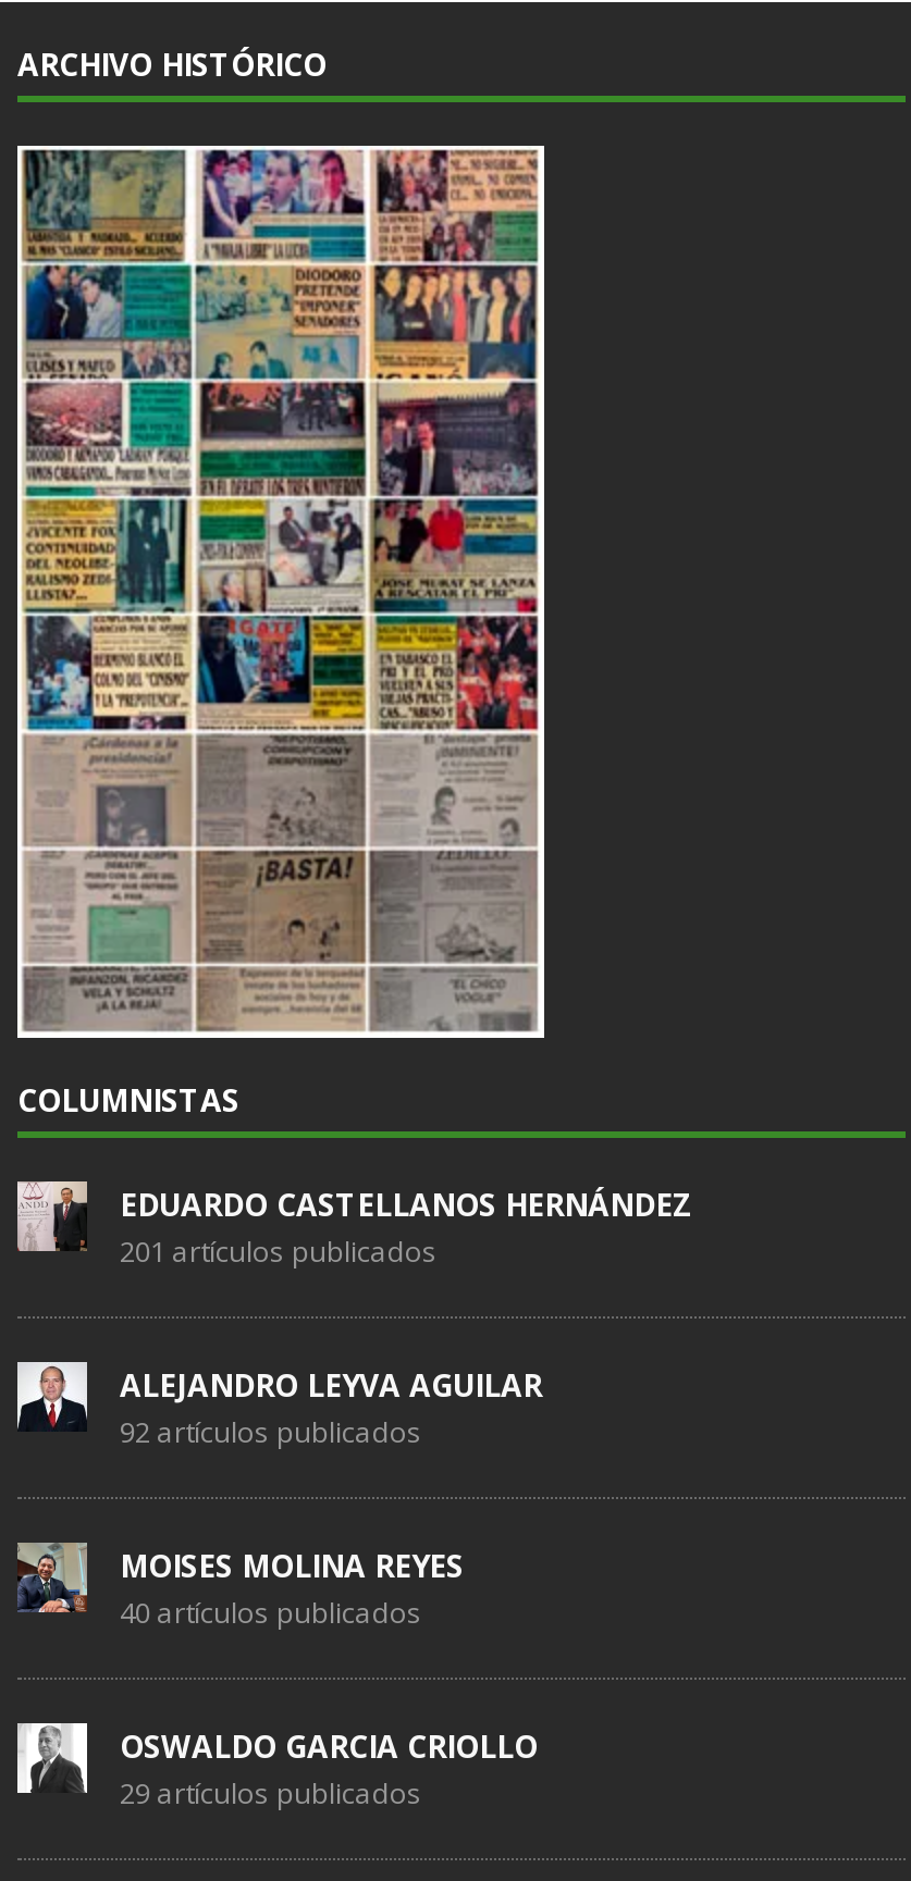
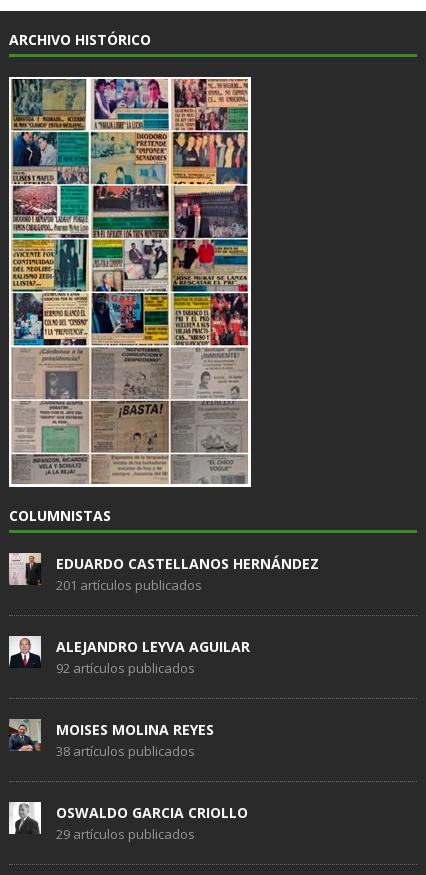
- 40 artículos publicados
+ 38 artículos publicados
